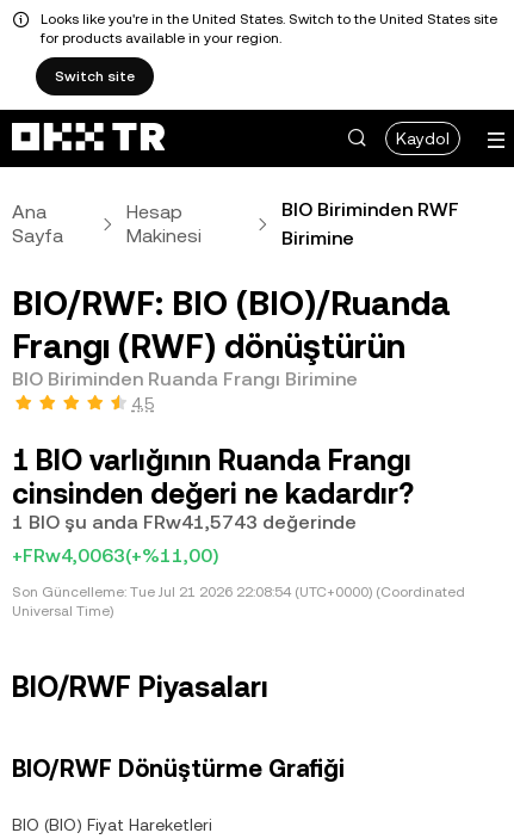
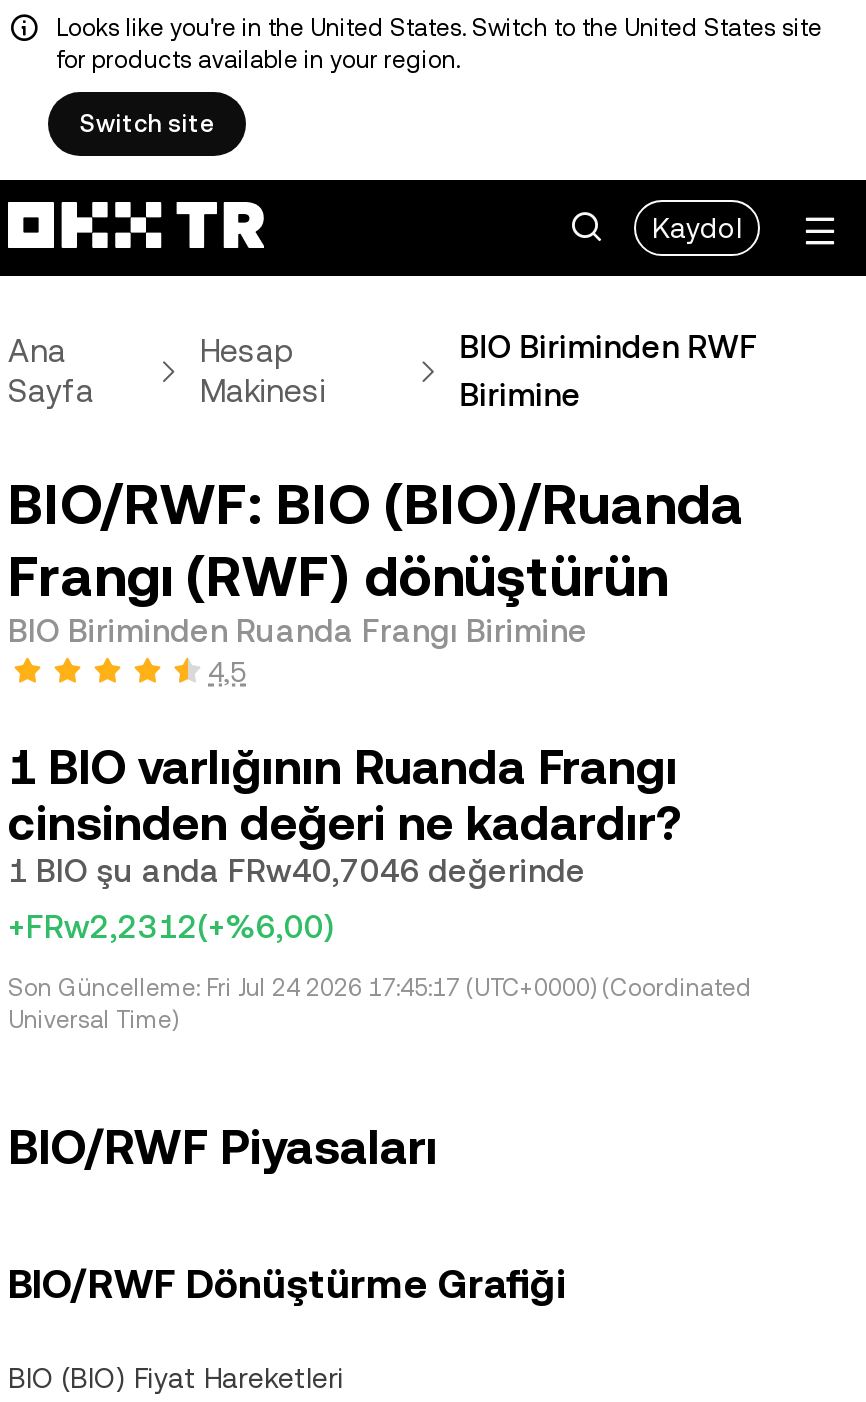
- 1 BIO şu anda FRw41,5743 değerinde
+ 1 BIO şu anda FRw40,7046 değerinde

- +FRw4,0063(+%11,00)
+ +FRw2,2312(+%6,00)

- Son Güncelleme: Tue Jul 21 2026 22:08:54 (UTC+0000) (Coordinated
+ Son Güncelleme: Fri Jul 24 2026 17:45:17 (UTC+0000) (Coordinated
